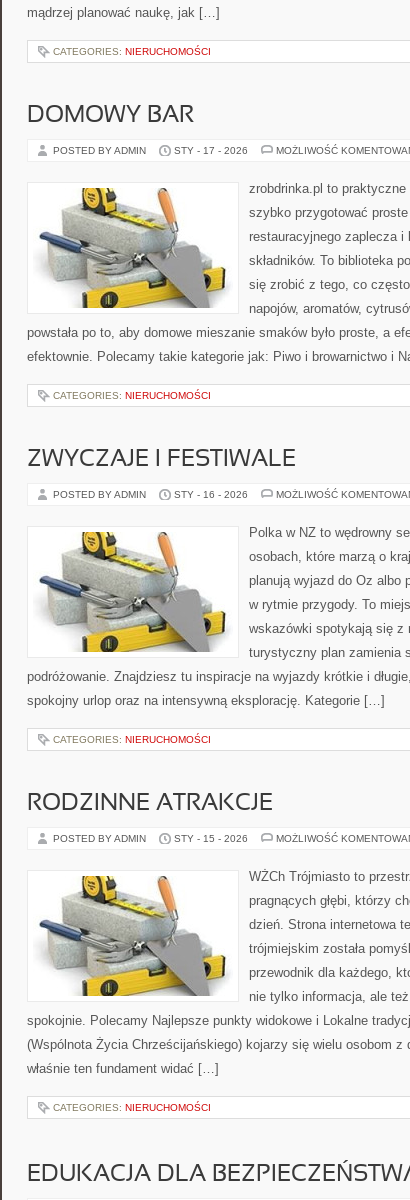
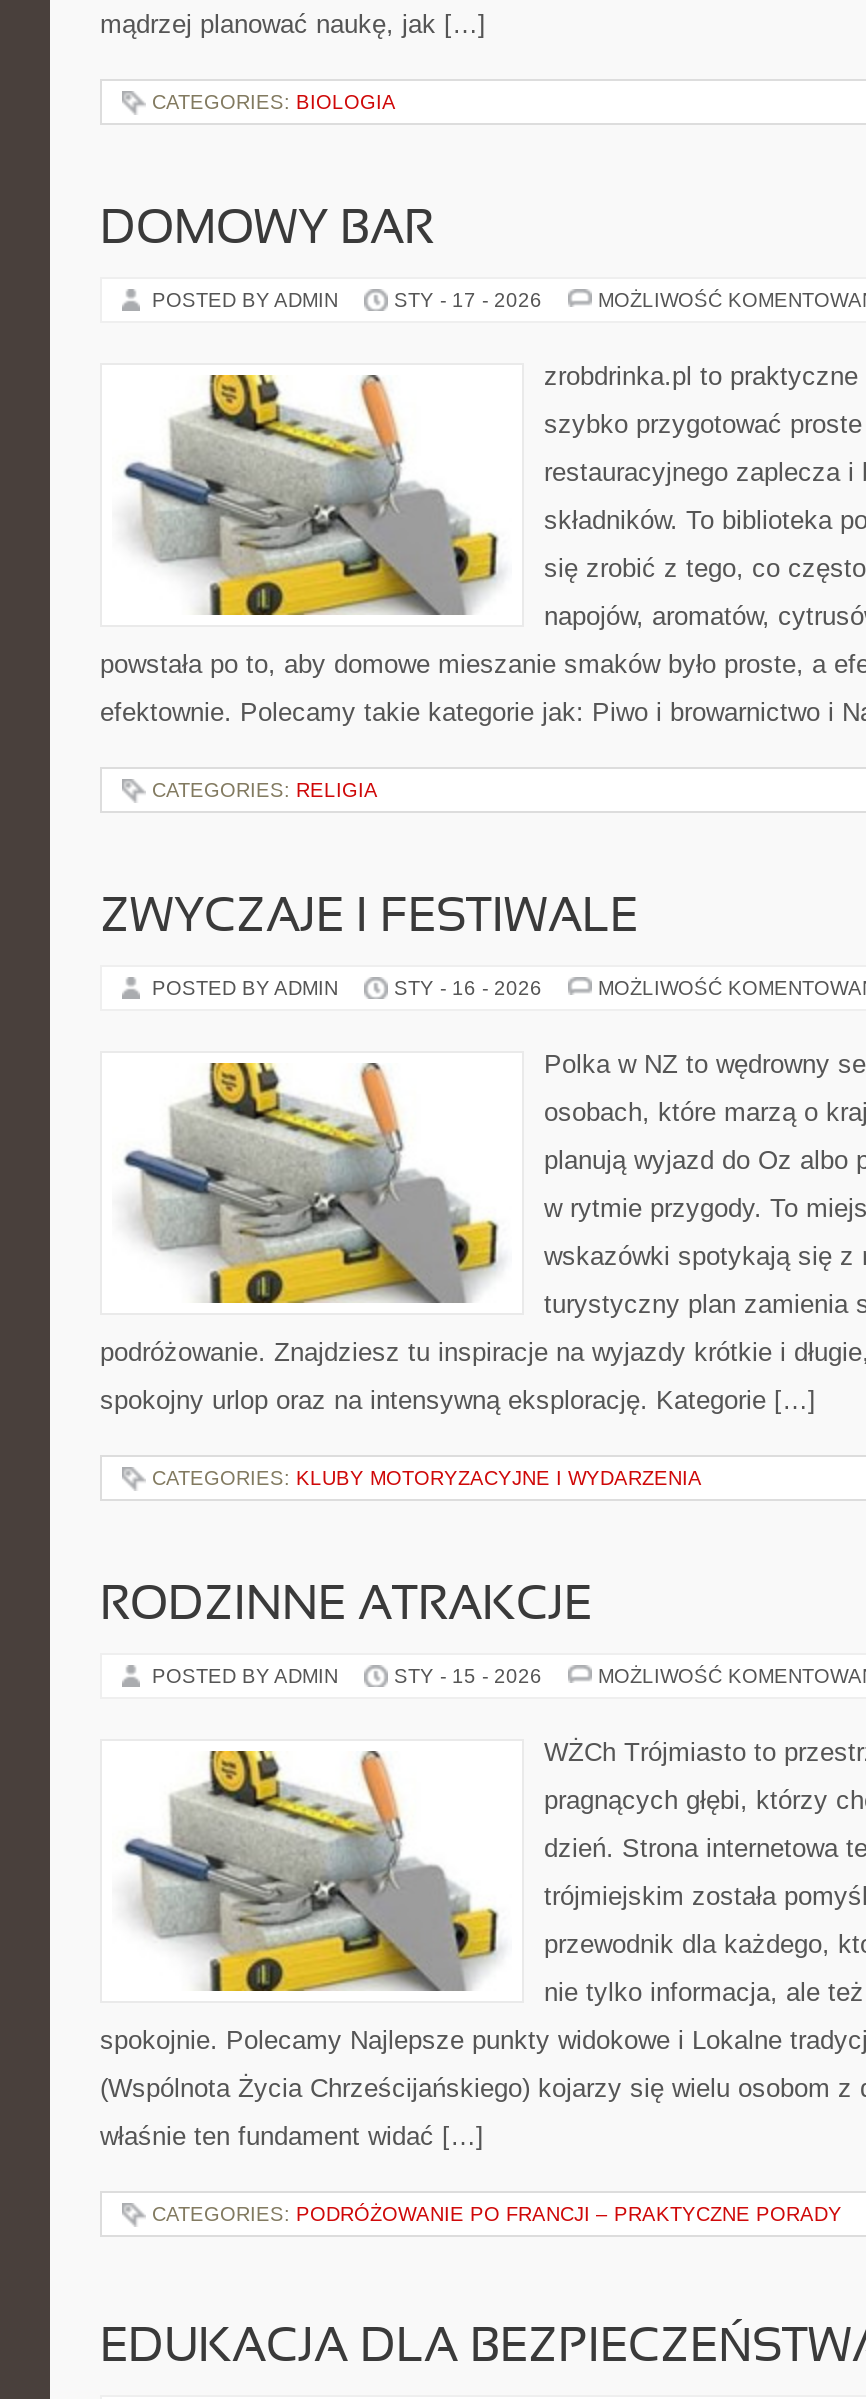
- CATEGORIES: NIERUCHOMOŚCI
+ CATEGORIES: BIOLOGIA

- CATEGORIES: NIERUCHOMOŚCI
+ CATEGORIES: RELIGIA

- CATEGORIES: NIERUCHOMOŚCI
+ CATEGORIES: KLUBY MOTORYZACYJNE I WYDARZENIA

- CATEGORIES: NIERUCHOMOŚCI
+ CATEGORIES: PODRÓŻOWANIE PO FRANCJI – PRAKTYCZNE PORADY
